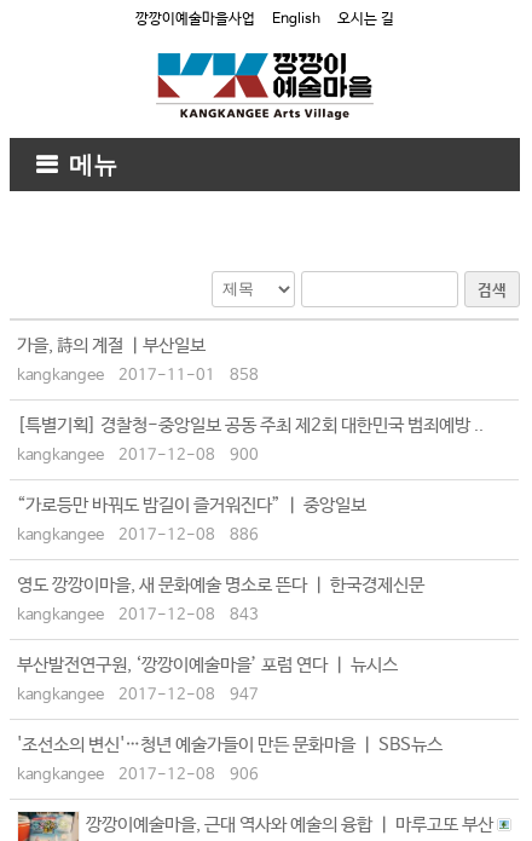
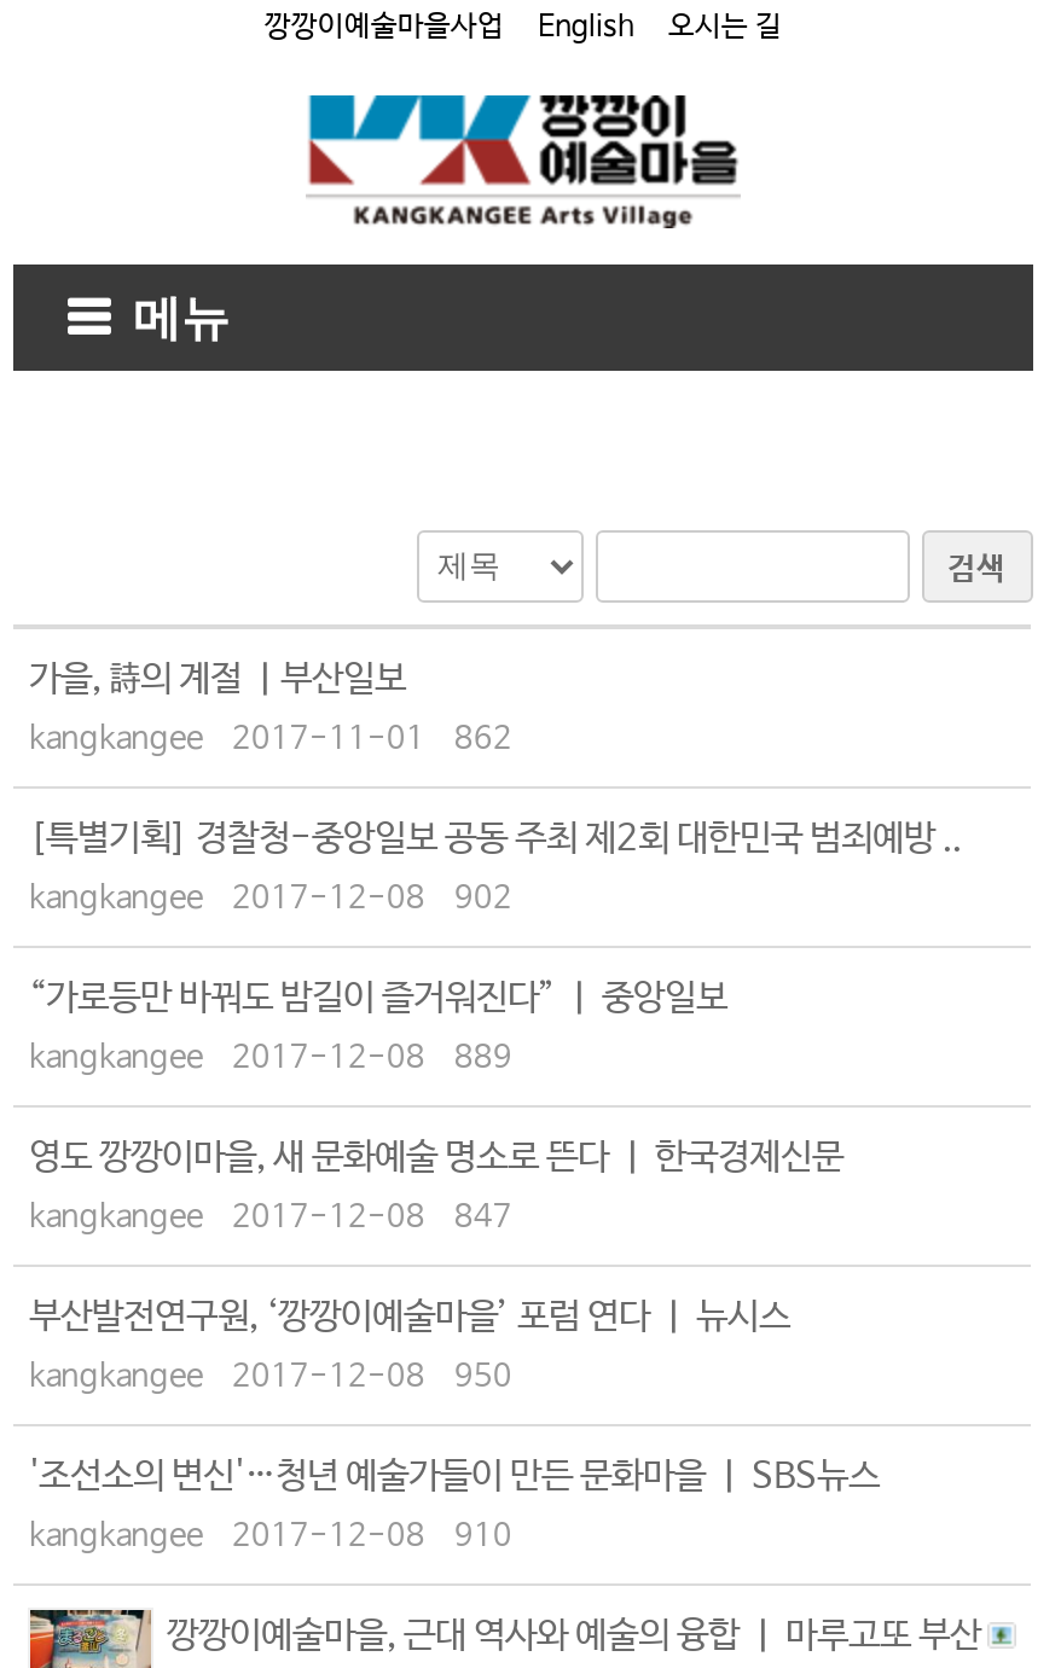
- kangkangee 2017-11-01 858
+ kangkangee 2017-11-01 862

- kangkangee 2017-12-08 900
+ kangkangee 2017-12-08 902

- kangkangee 2017-12-08 886
+ kangkangee 2017-12-08 889

- kangkangee 2017-12-08 843
+ kangkangee 2017-12-08 847

- kangkangee 2017-12-08 947
+ kangkangee 2017-12-08 950

- kangkangee 2017-12-08 906
+ kangkangee 2017-12-08 910
